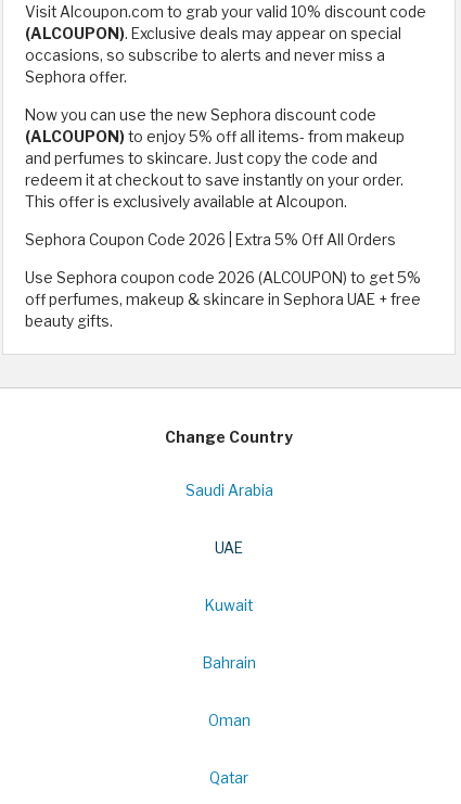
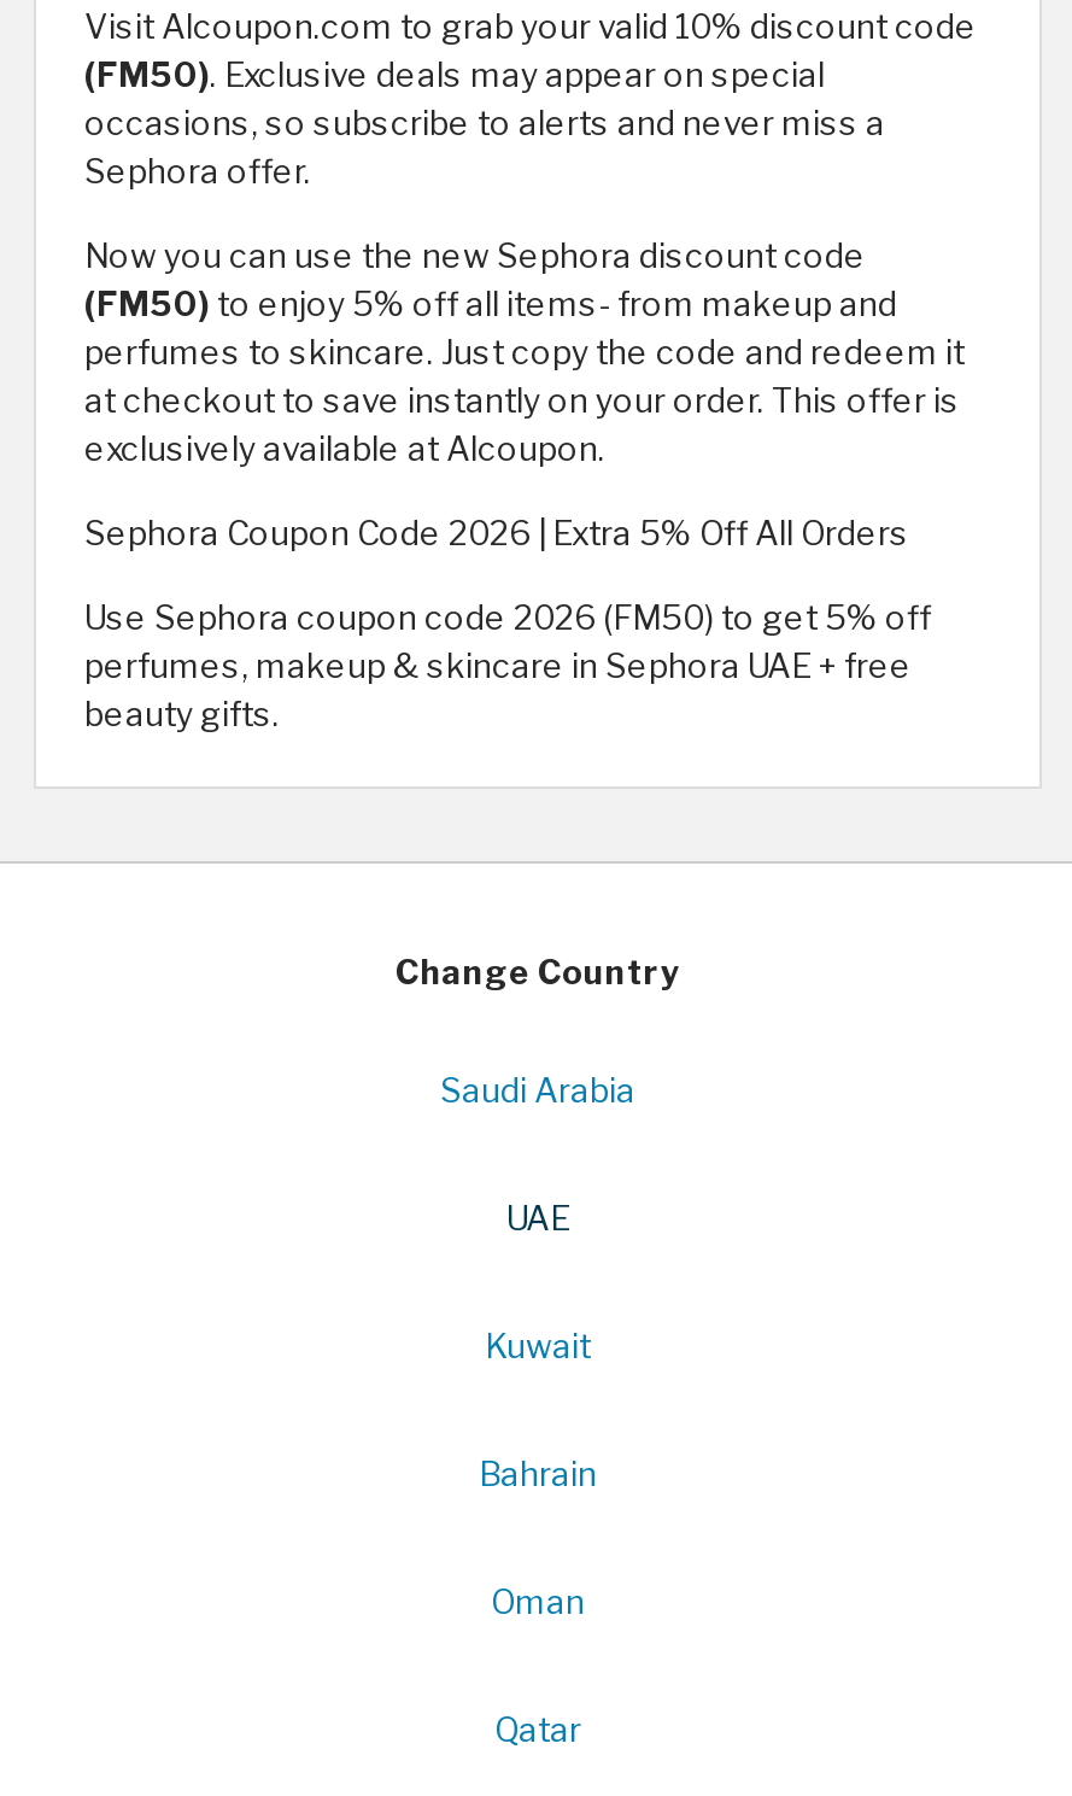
- (ALCOUPON). Exclusive deals may appear on special
+ (FM50). Exclusive deals may appear on special

- (ALCOUPON) to enjoy 5% off all items- from makeup
- and perfumes to skincare. Just copy the code and
- redeem it at checkout to save instantly on your order.
- This offer is exclusively available at Alcoupon.
+ (FM50) to enjoy 5% off all items- from makeup and
+ perfumes to skincare. Just copy the code and redeem it
+ at checkout to save instantly on your order. This offer is
+ exclusively available at Alcoupon.

- Use Sephora coupon code 2026 (ALCOUPON) to get 5%
- off perfumes, makeup & skincare in Sephora UAE + free
+ Use Sephora coupon code 2026 (FM50) to get 5% off
+ perfumes, makeup & skincare in Sephora UAE + free
